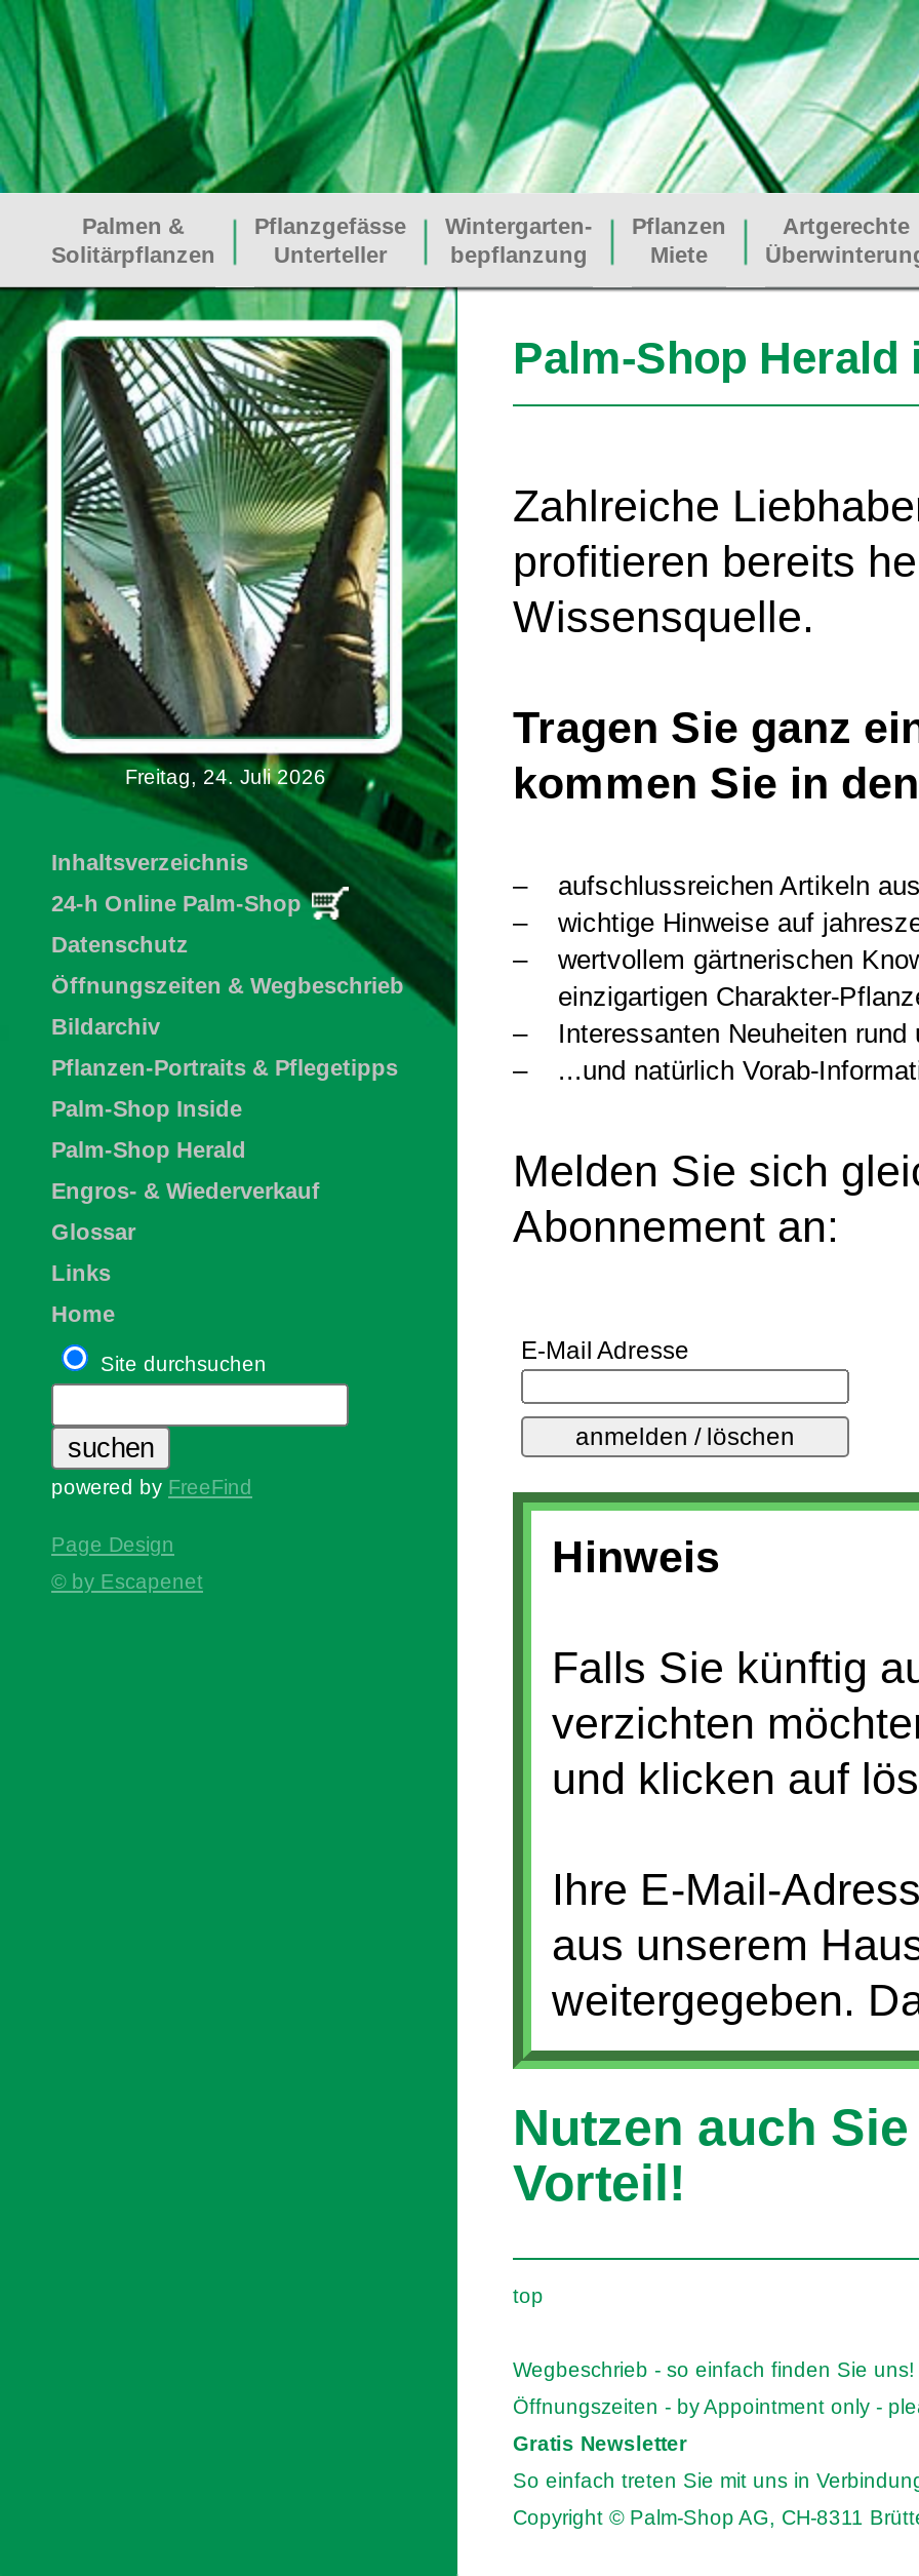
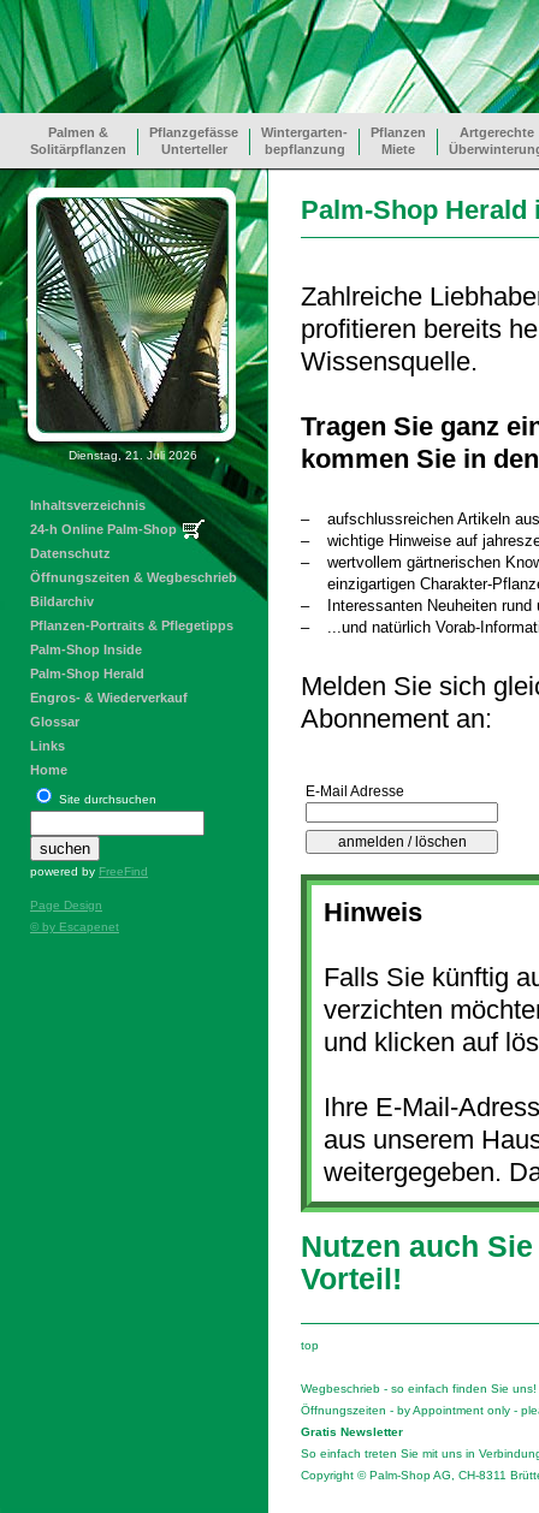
- Freitag, 24. Juli 2026
+ Dienstag, 21. Juli 2026
